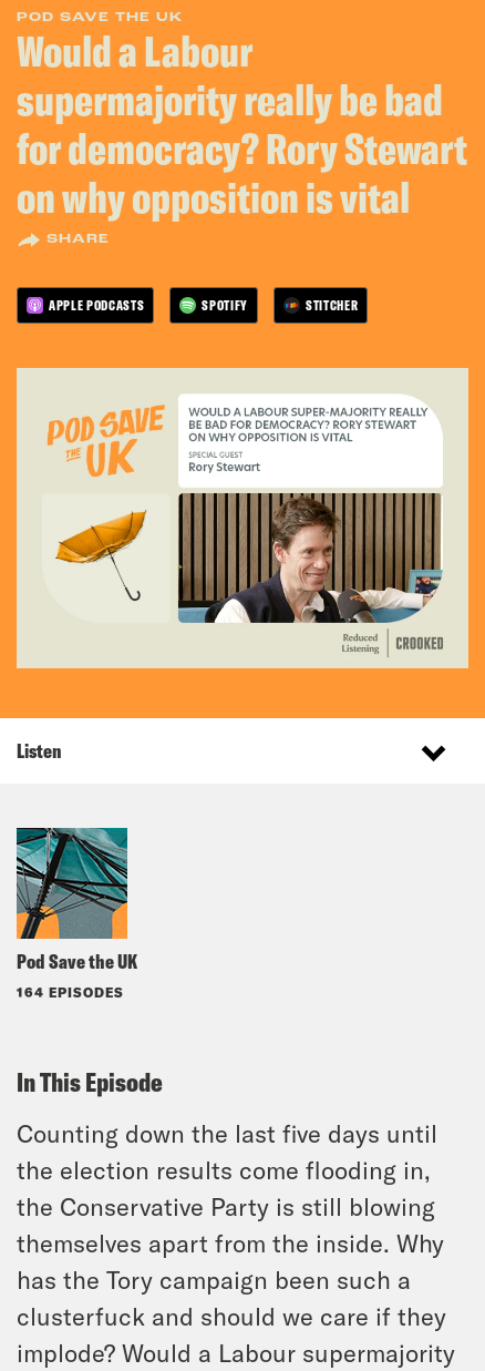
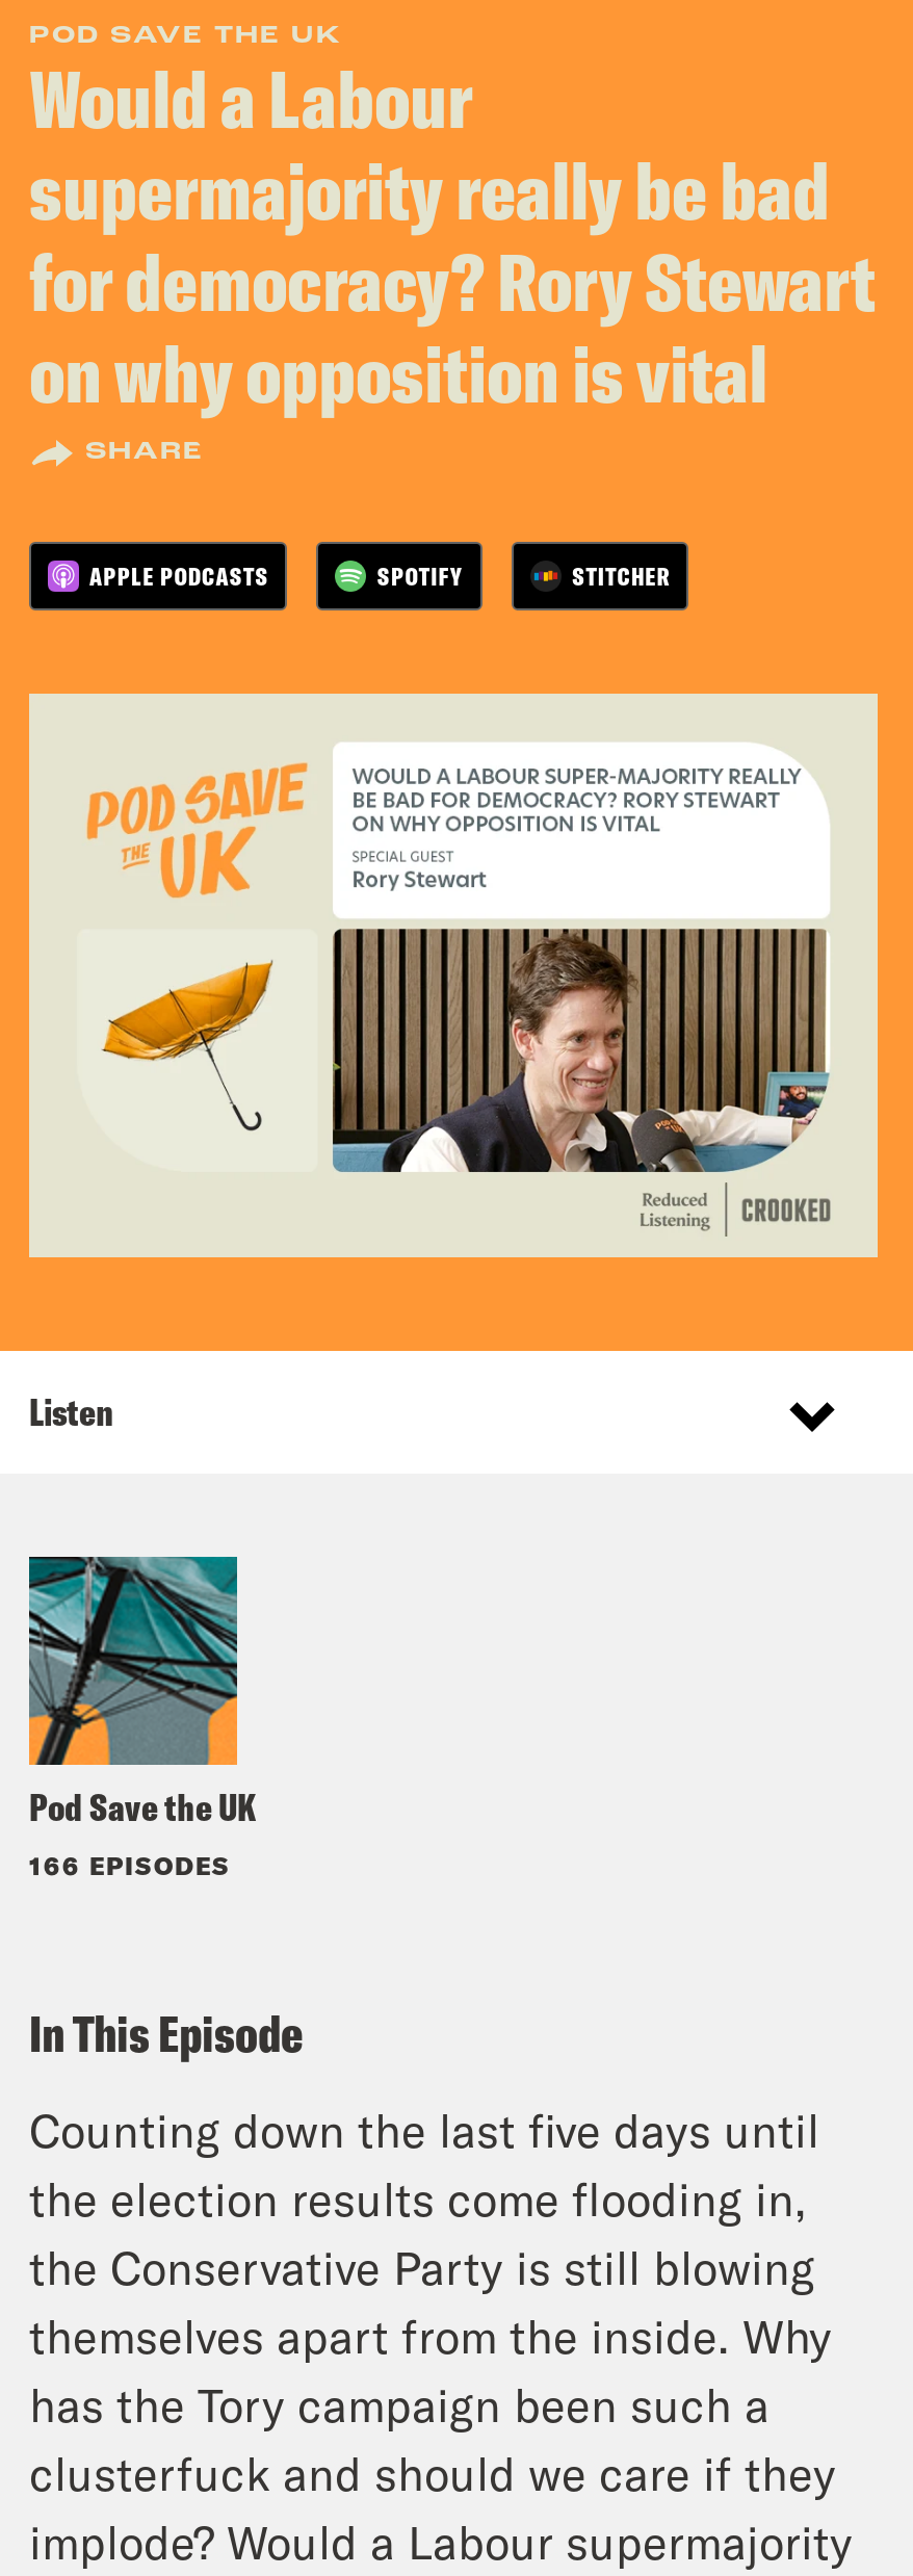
- 164 EPISODES
+ 166 EPISODES
